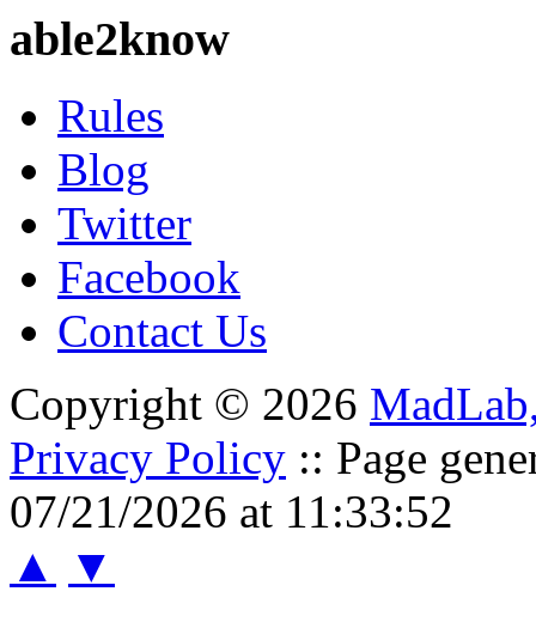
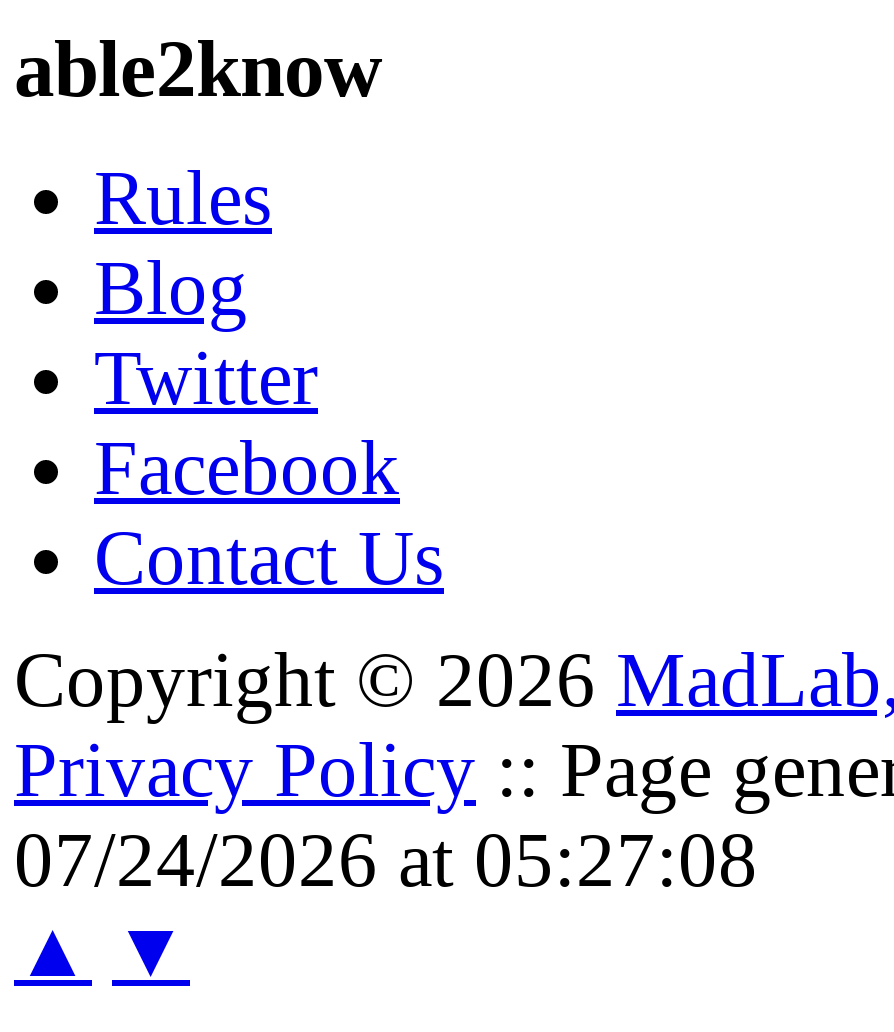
- 07/21/2026 at 11:33:52
+ 07/24/2026 at 05:27:08
